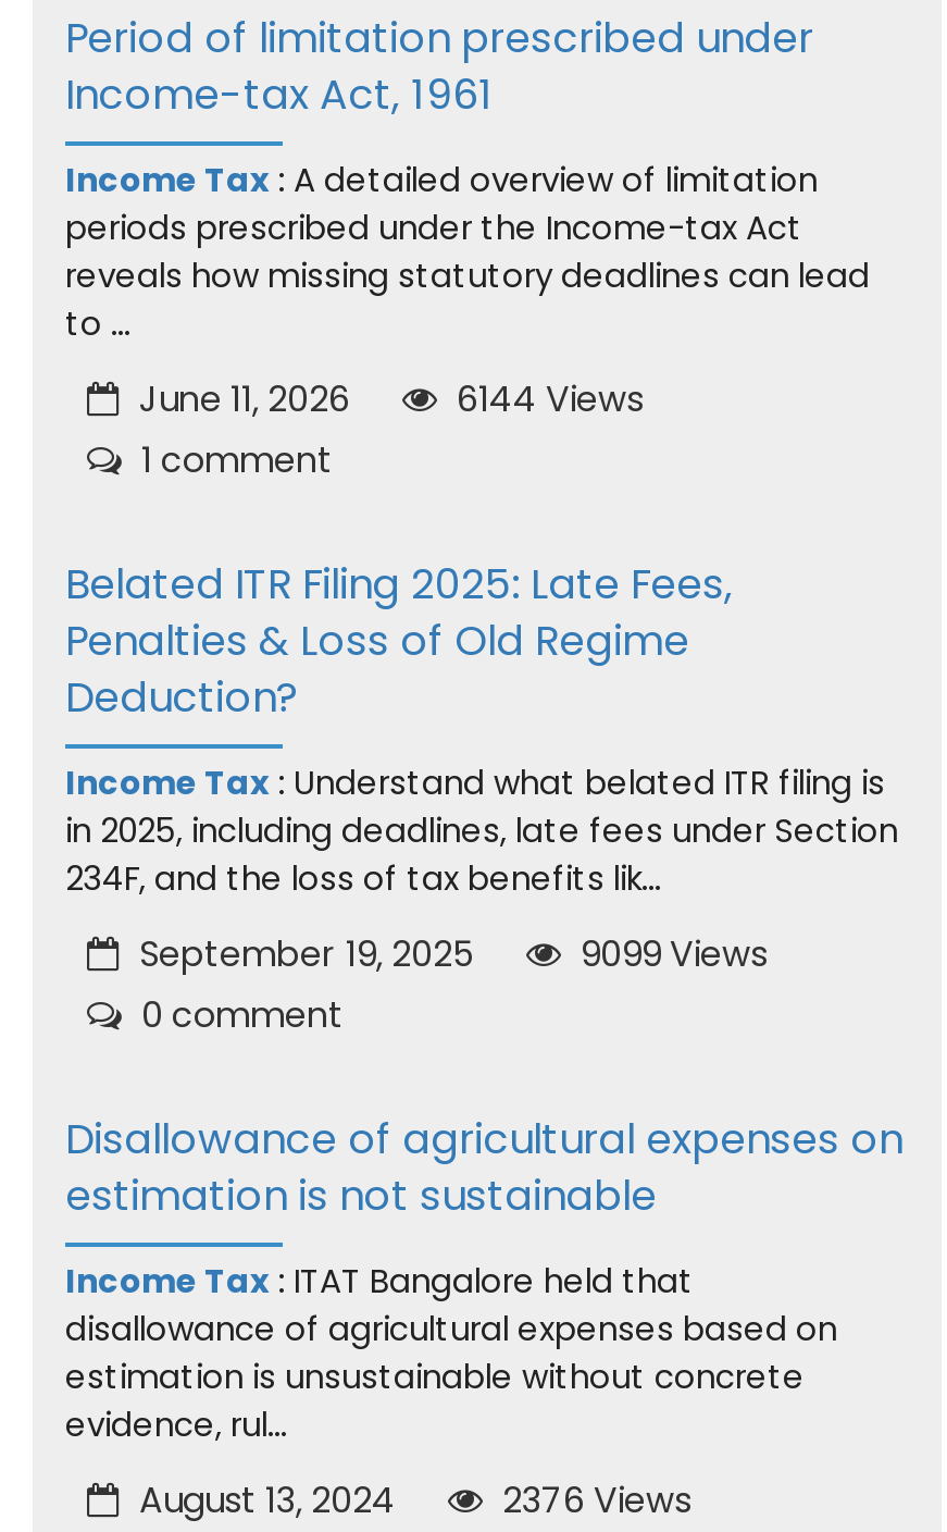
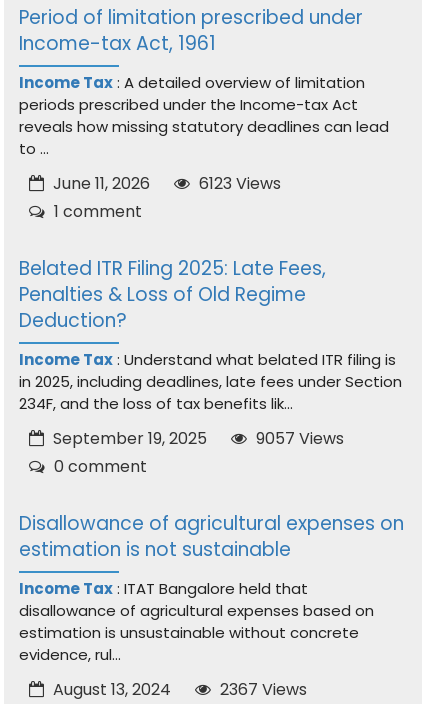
- June 11, 2026 6144 Views
+ June 11, 2026 6123 Views

- September 19, 2025 9099 Views
+ September 19, 2025 9057 Views

- August 13, 2024 2376 Views
+ August 13, 2024 2367 Views
